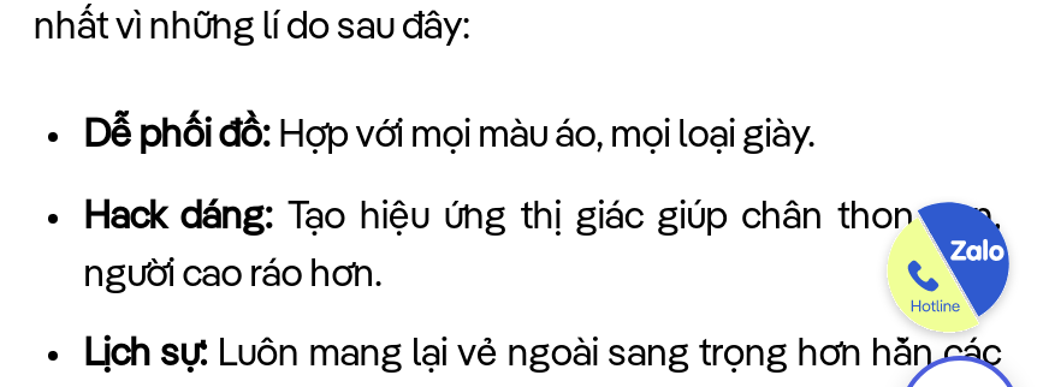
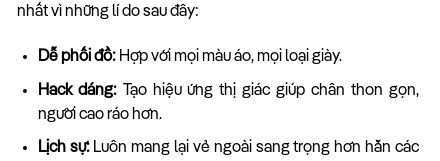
- [image]
